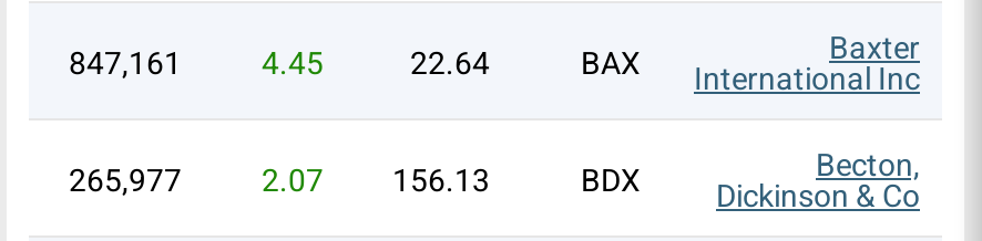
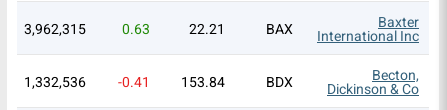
- 847,161
+ 3,962,315

- 4.45
+ 0.63

- 22.64
+ 22.21

- 265,977
+ 1,332,536

- 2.07
+ -0.41

- 156.13
+ 153.84
